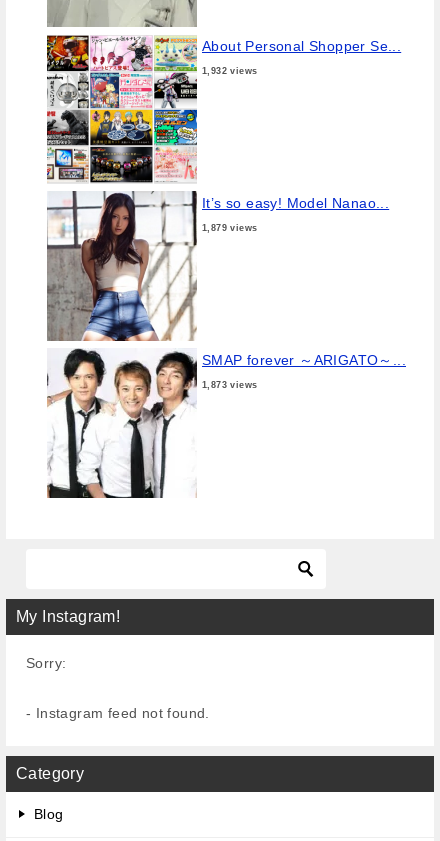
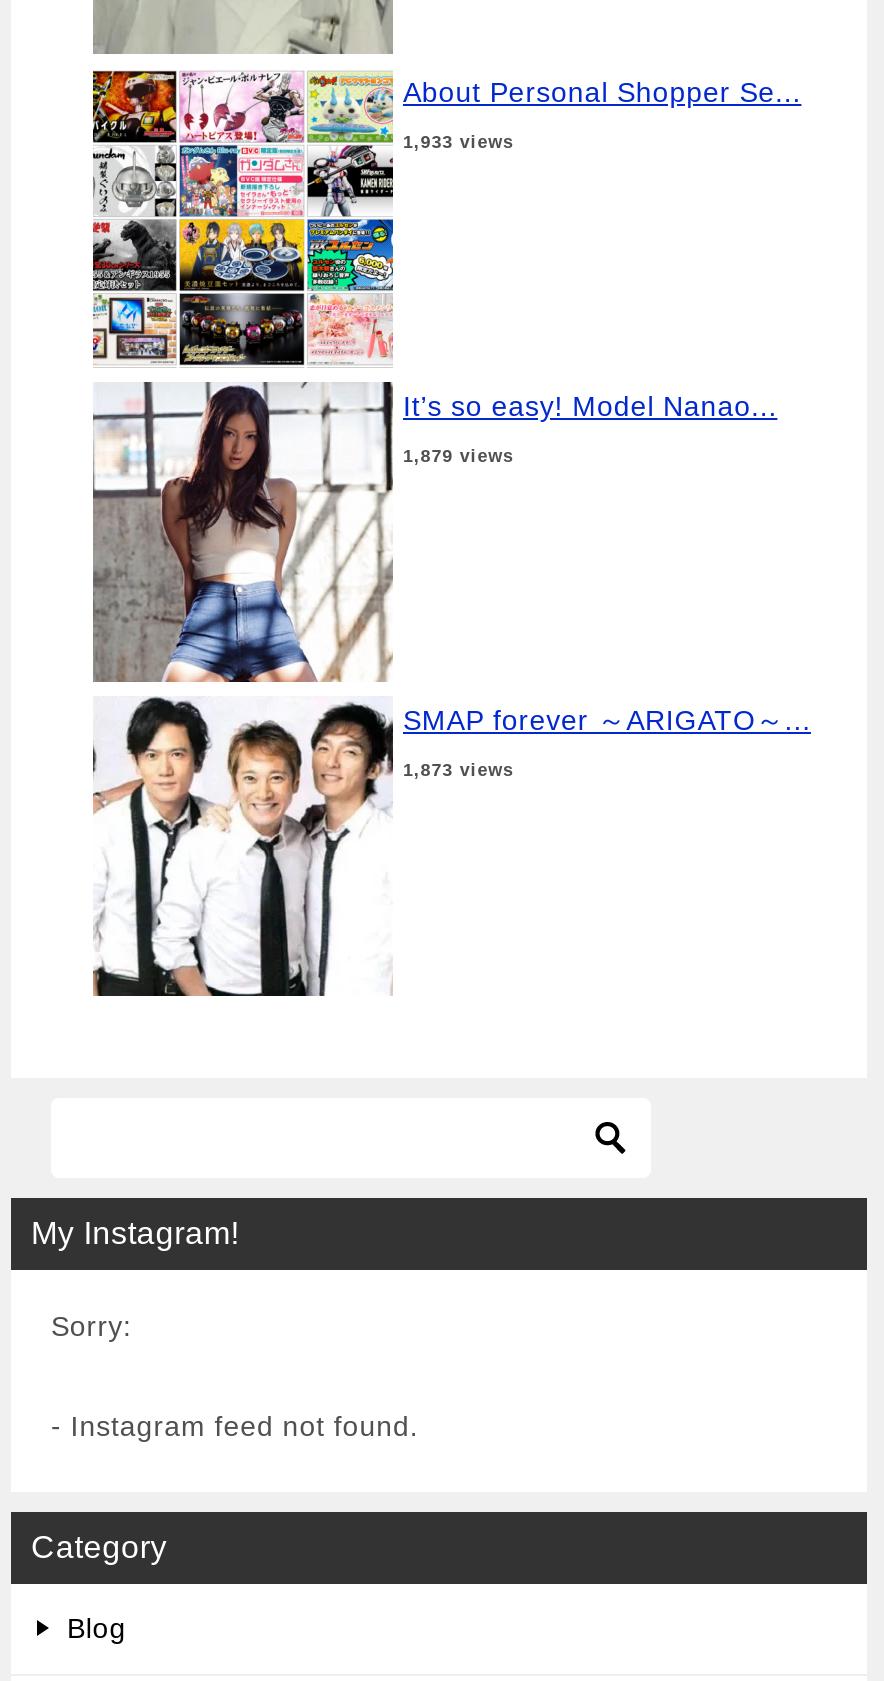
- 1,932 views
+ 1,933 views
